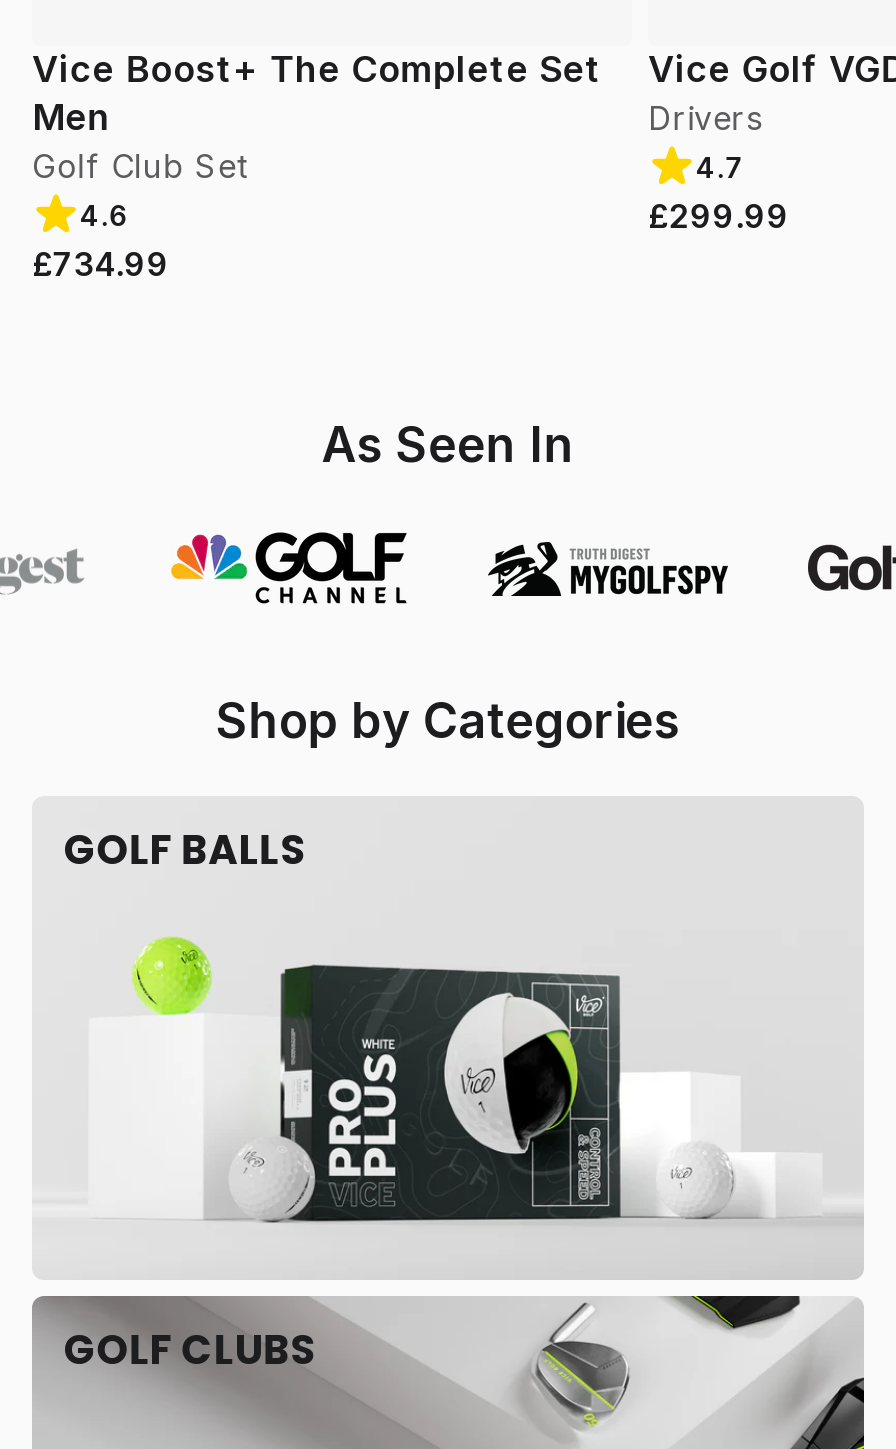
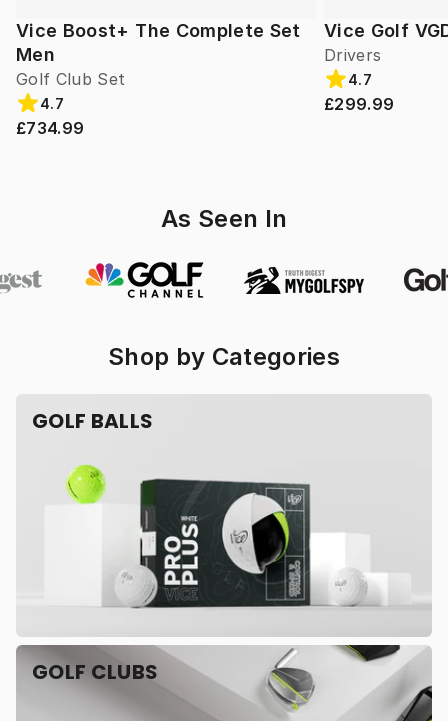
- 4.6
+ 4.7
